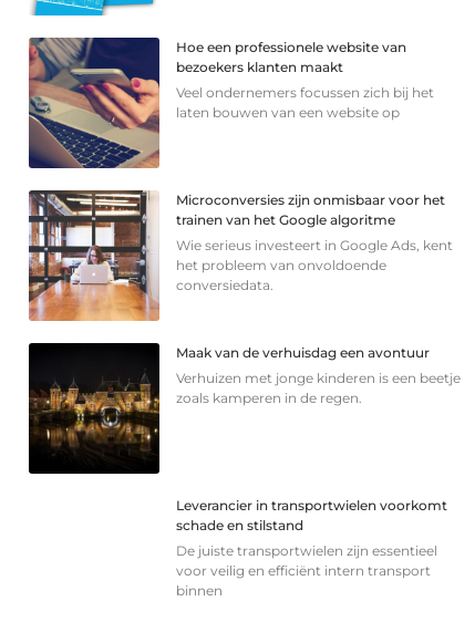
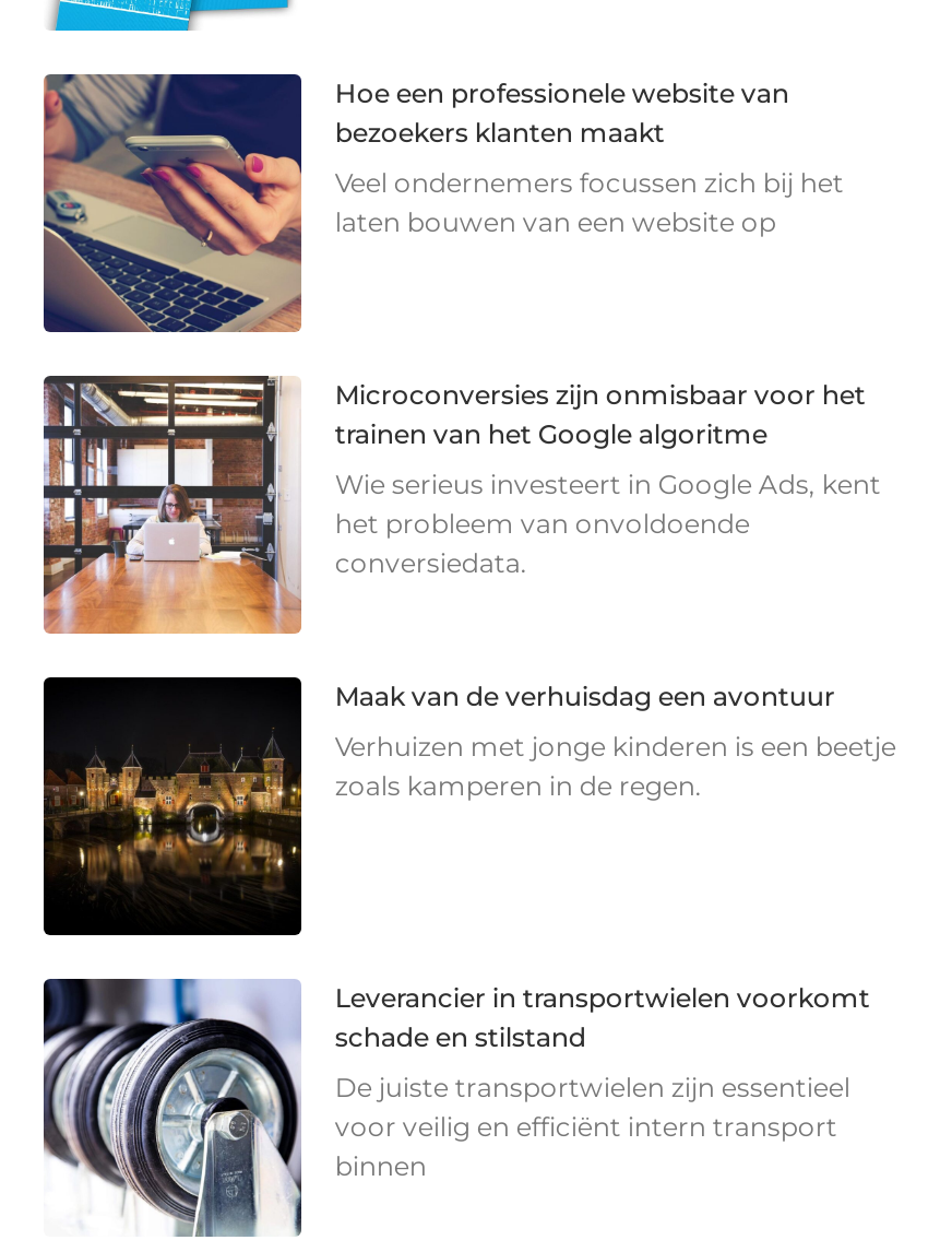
+ [image]
